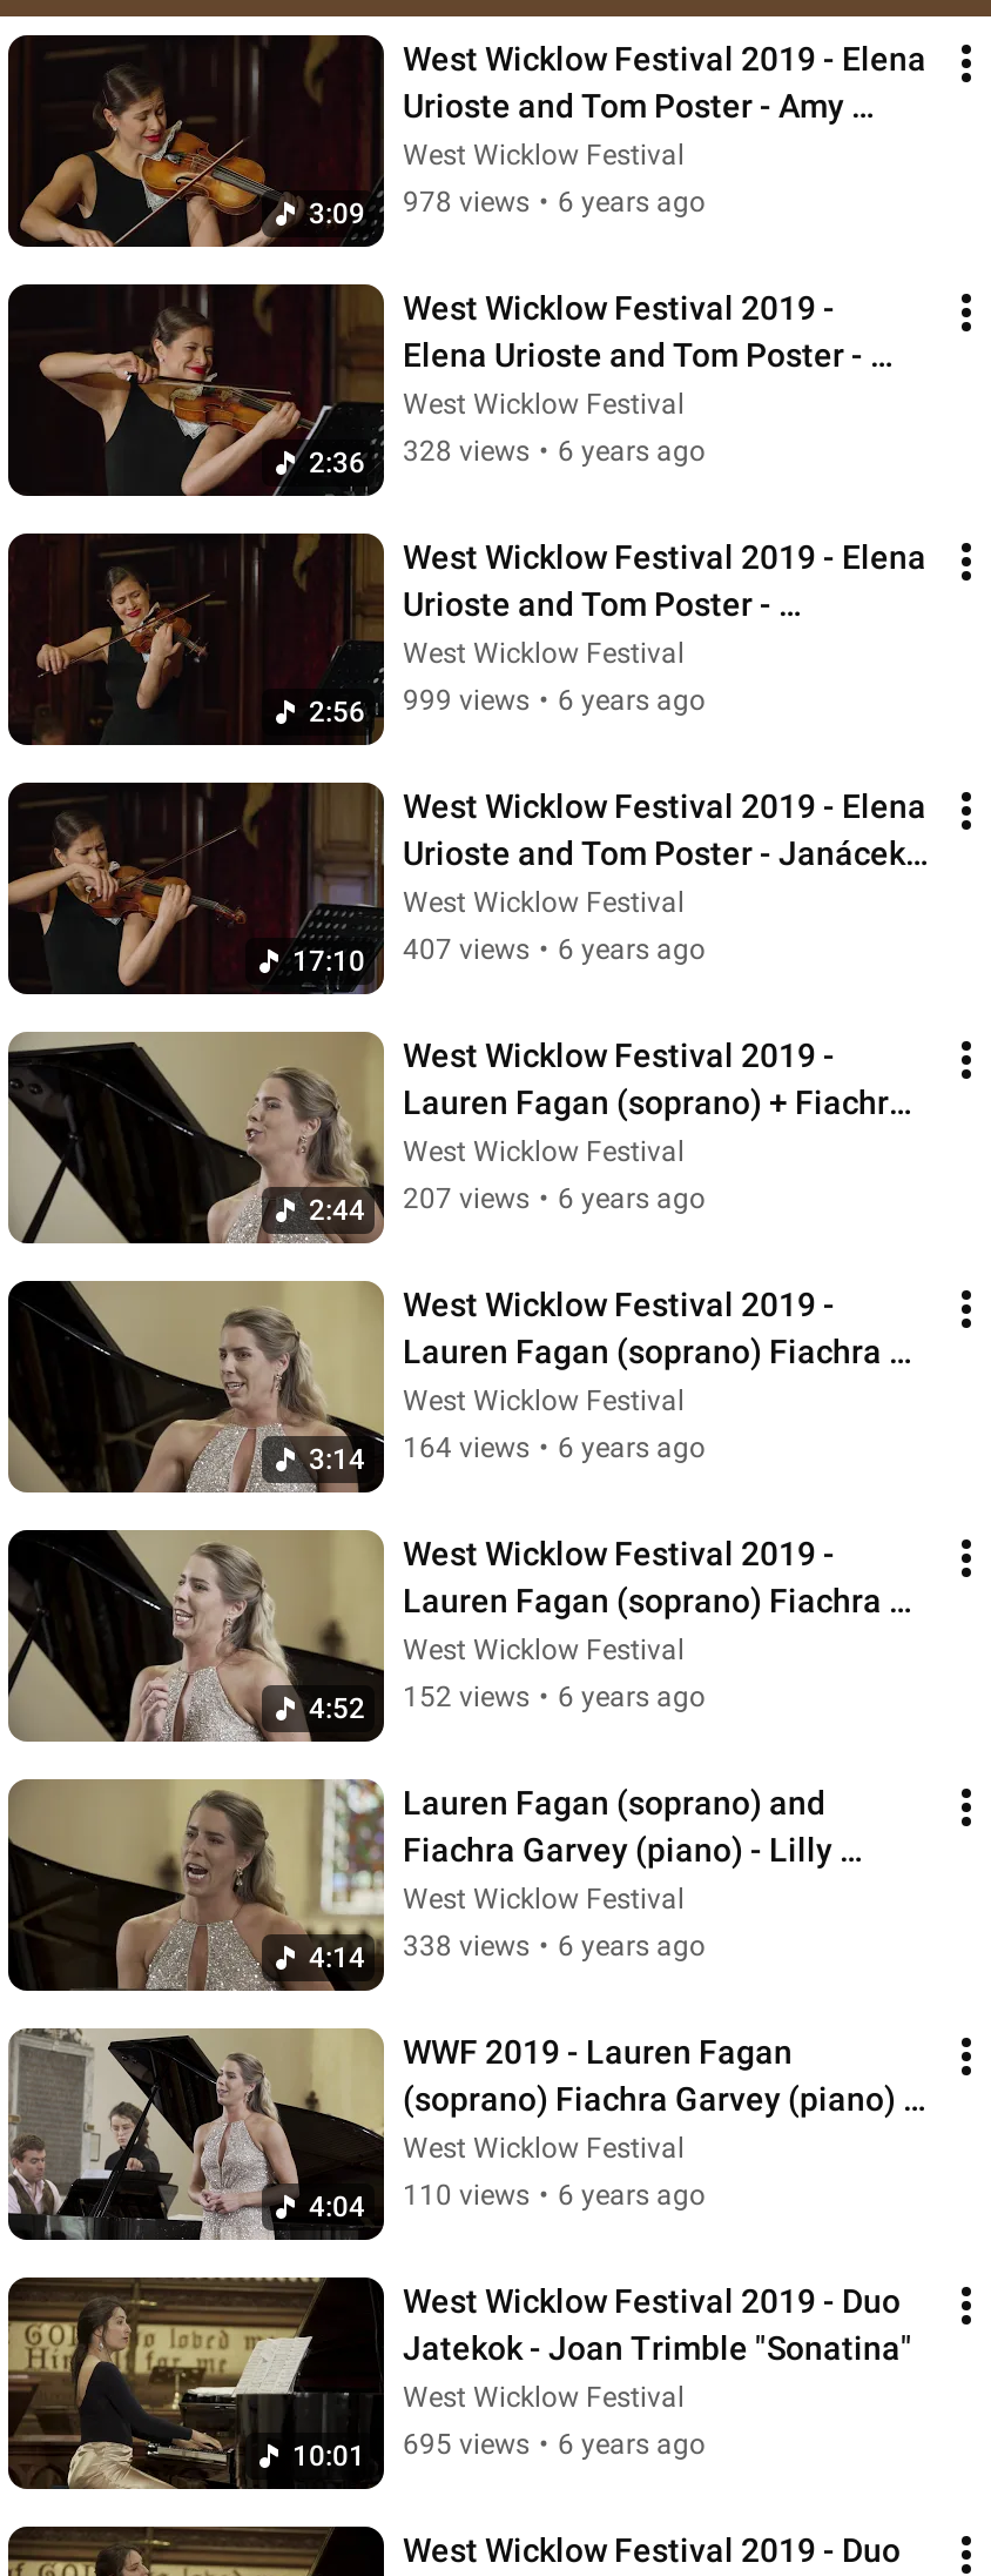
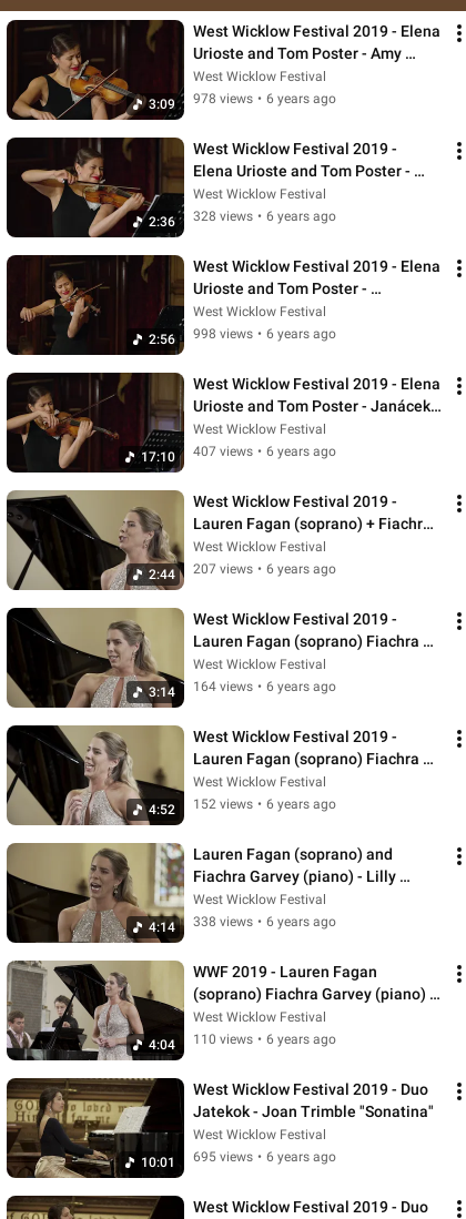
- 999 views • 6 years ago
+ 998 views • 6 years ago
